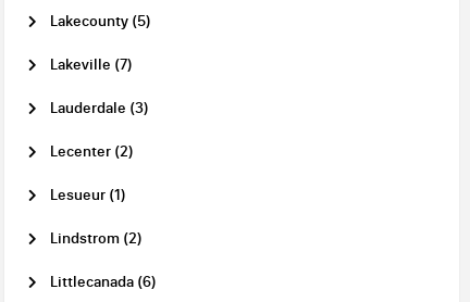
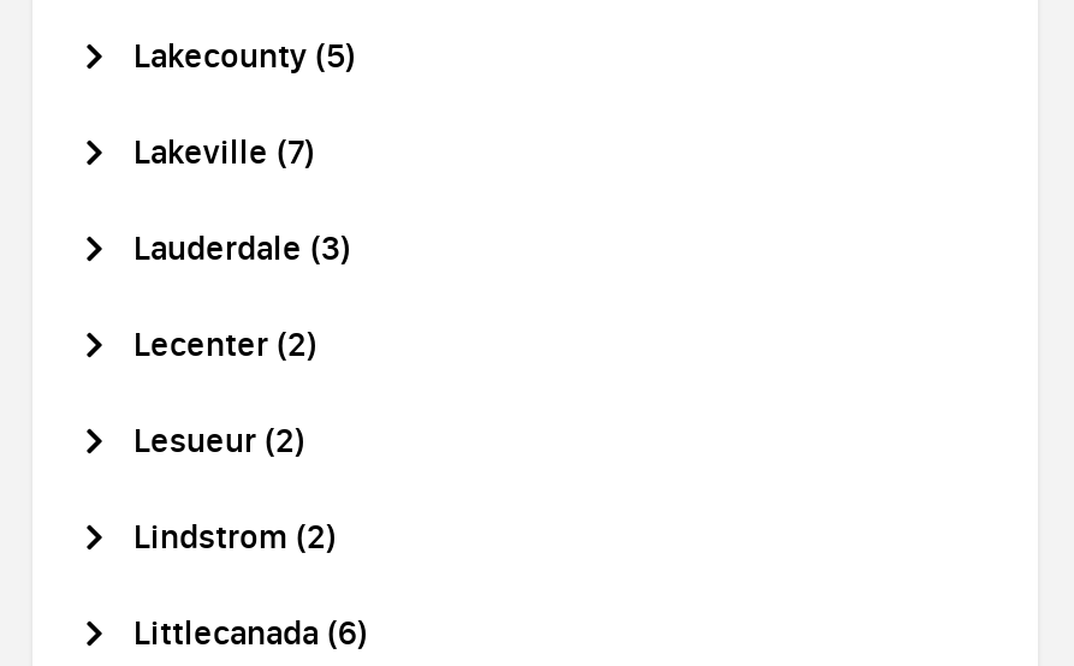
- Lesueur (1)
+ Lesueur (2)
